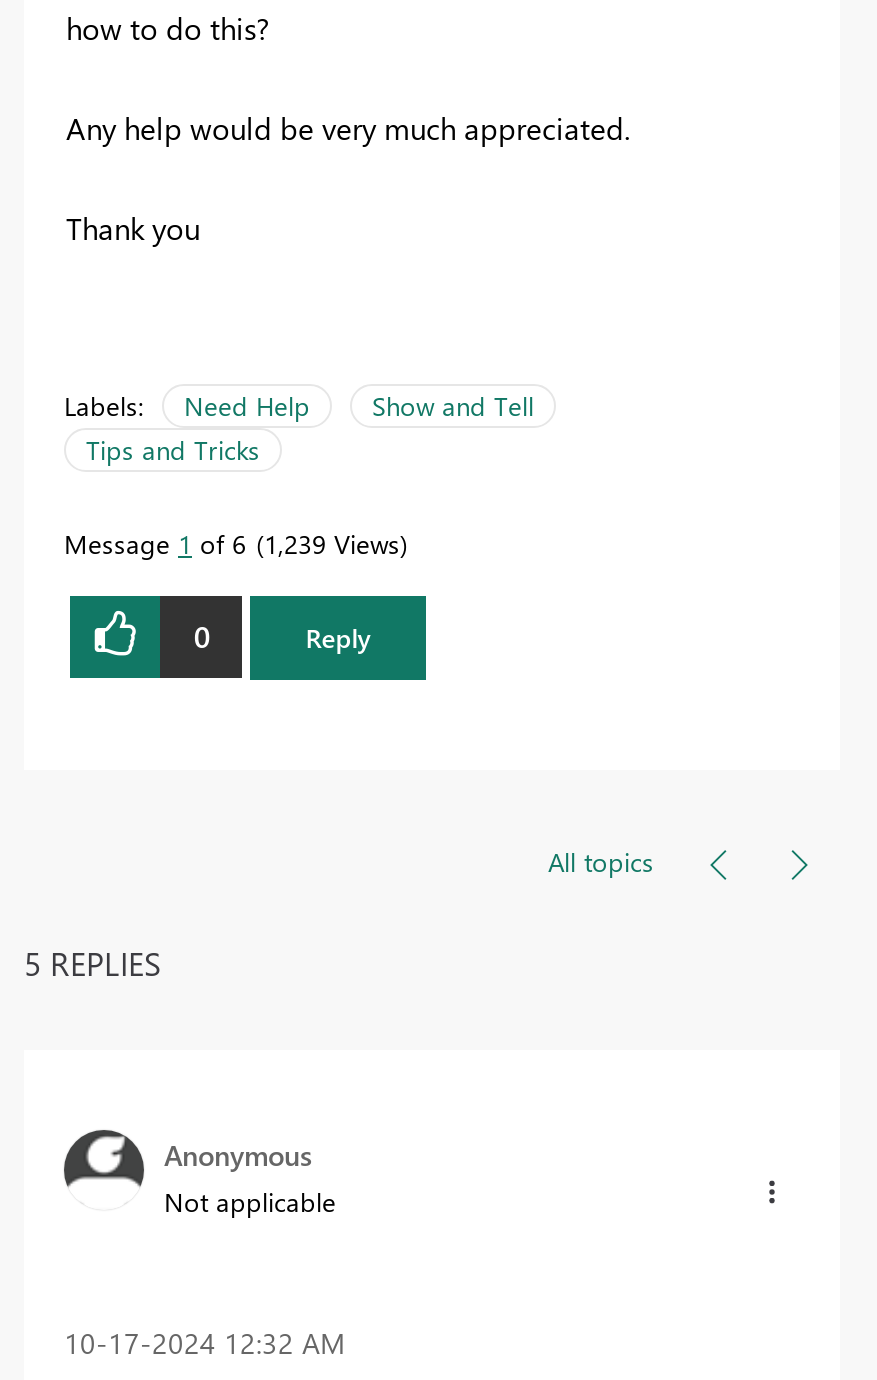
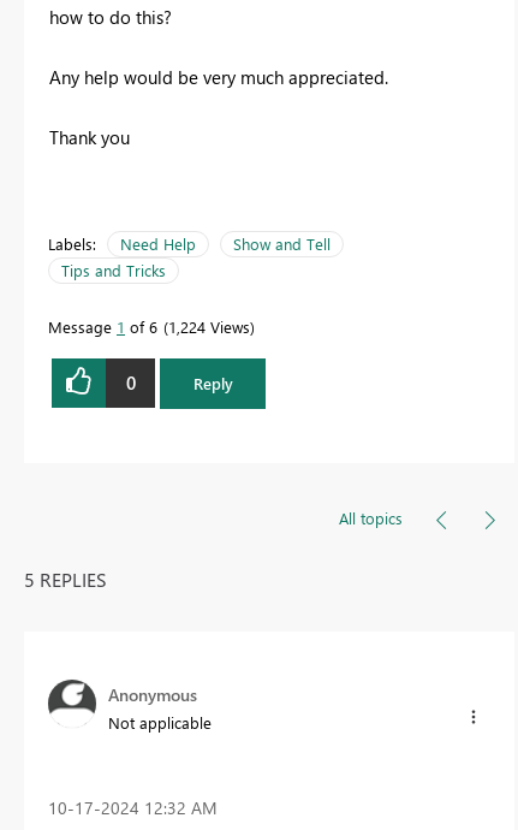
- Message 1 of 6 1,239 Views
+ Message 1 of 6 1,224 Views
